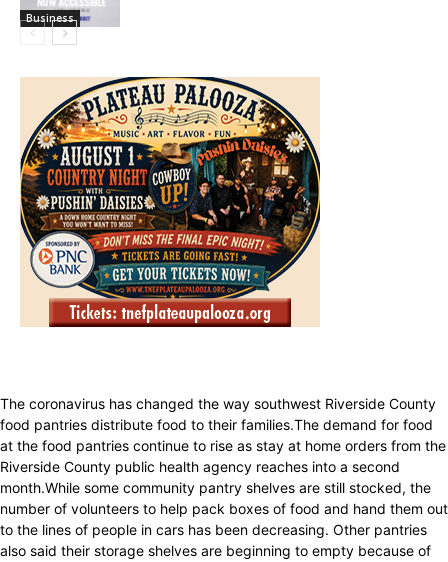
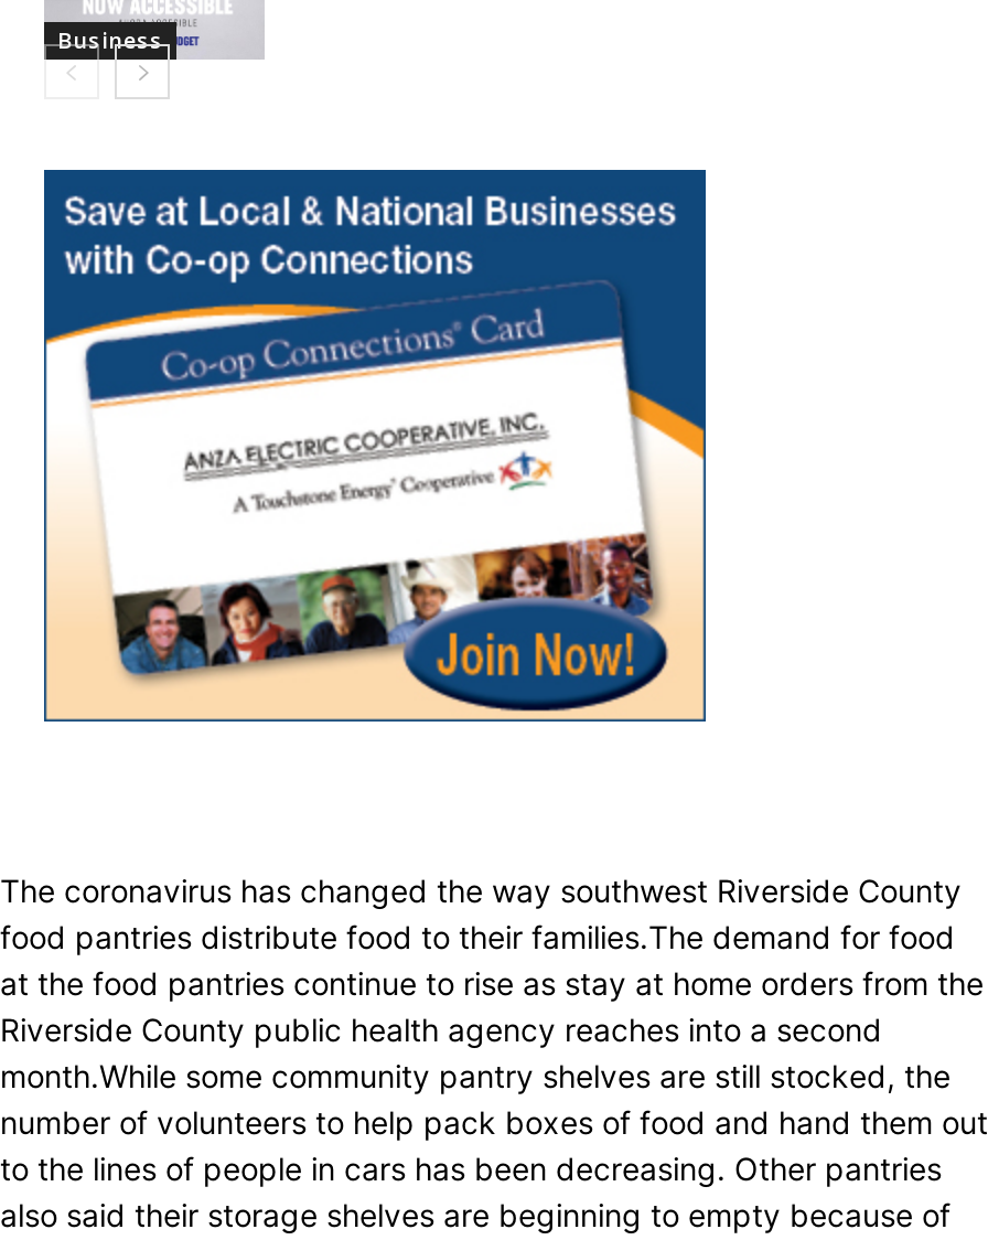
- [image]
+ [image]
